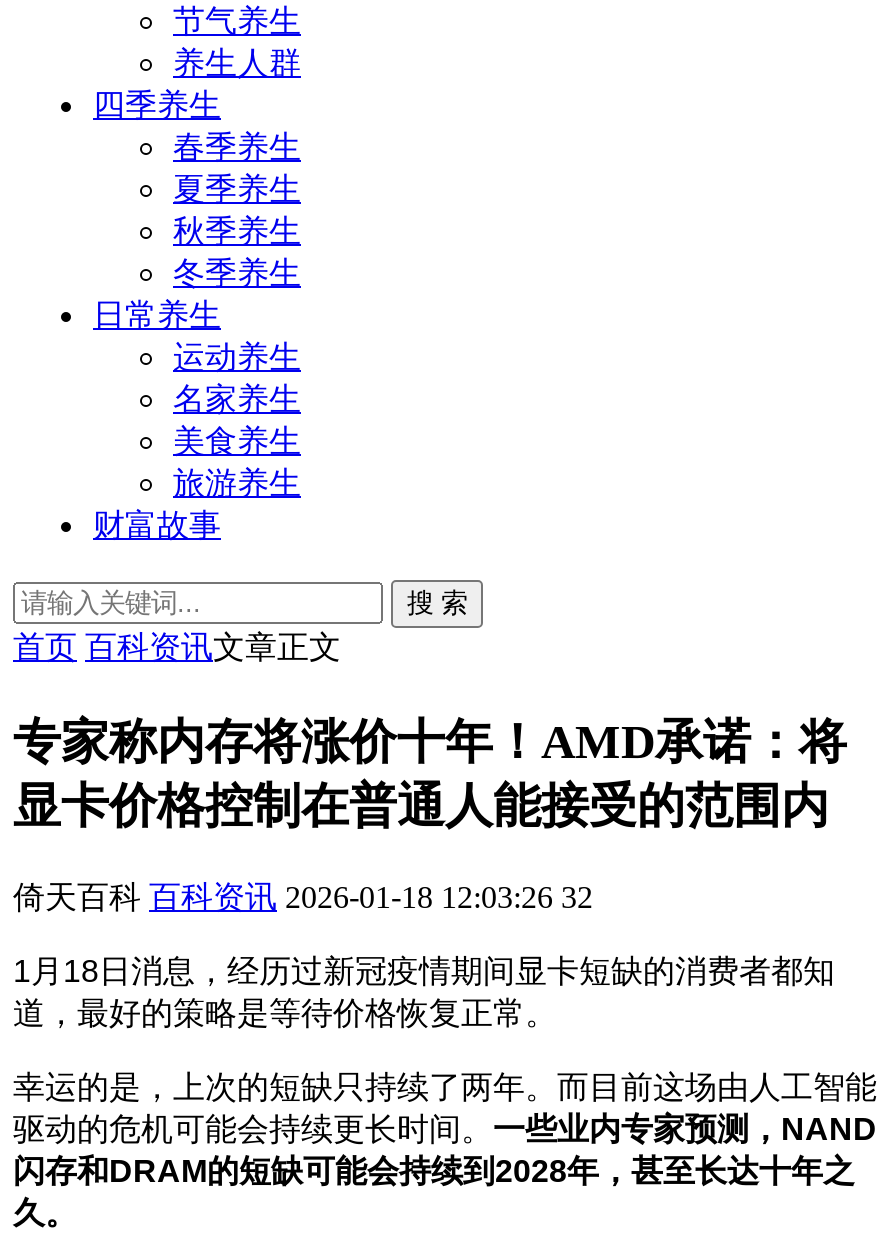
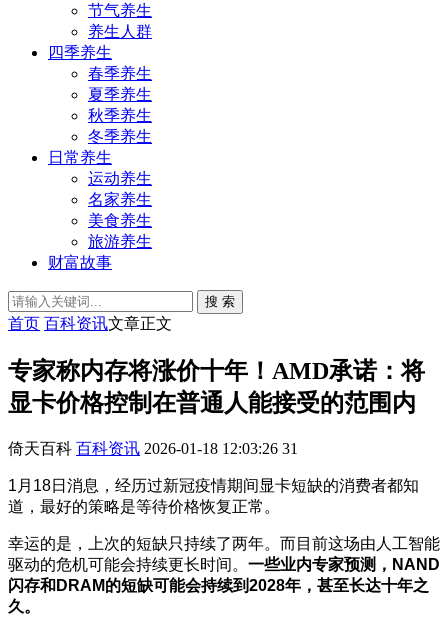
- 倚天百科 百科资讯 2026-01-18 12:03:26 32
+ 倚天百科 百科资讯 2026-01-18 12:03:26 31
